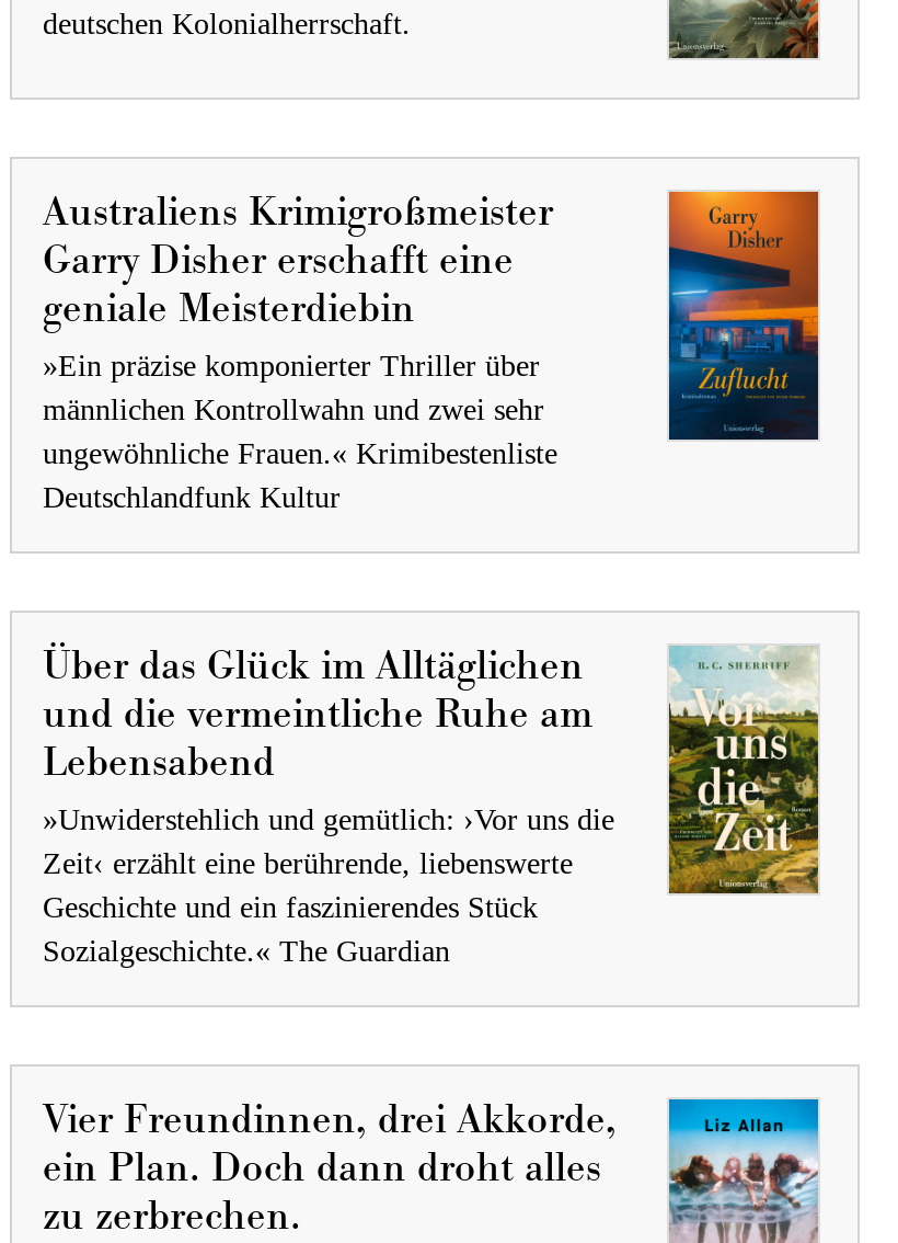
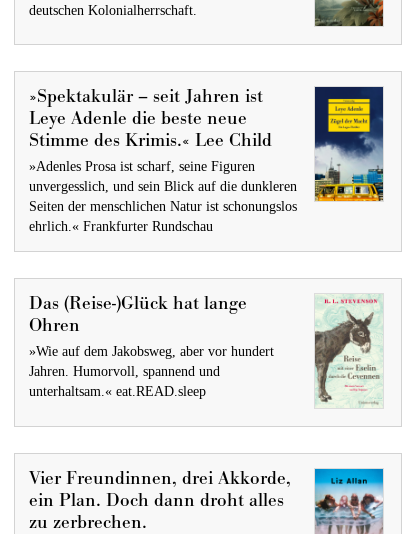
- Australiens Krimigroßmeister
- Garry Disher erschafft eine
- geniale Meisterdiebin
- »Ein präzise komponierter Thriller über
- männlichen Kontrollwahn und zwei sehr
- ungewöhnliche Frauen.« Krimibestenliste
- Deutschlandfunk Kultur
+ »Spektakulär – seit Jahren ist
+ Leye Adenle die beste neue
+ Stimme des Krimis.« Lee Child
+ »Adenles Prosa ist scharf, seine Figuren
+ unvergesslich, und sein Blick auf die dunkleren
+ Seiten der menschlichen Natur ist schonungslos
+ ehrlich.« Frankfurter Rundschau

- [image]
+ [image]

- [image]
- Über das Glück im Alltäglichen
- und die vermeintliche Ruhe am
- Lebensabend
- »Unwiderstehlich und gemütlich: ›Vor uns die
- Zeit‹ erzählt eine berührende, liebenswerte
- Geschichte und ein faszinierendes Stück
- Sozialgeschichte.« The Guardian
+ [image]
+ Das (Reise-)Glück hat lange
+ Ohren
+ »Wie auf dem Jakobsweg, aber vor hundert
+ Jahren. Humorvoll, spannend und
+ unterhaltsam.« eat.READ.sleep
